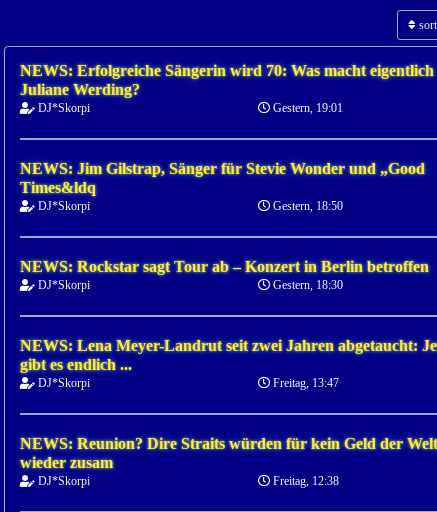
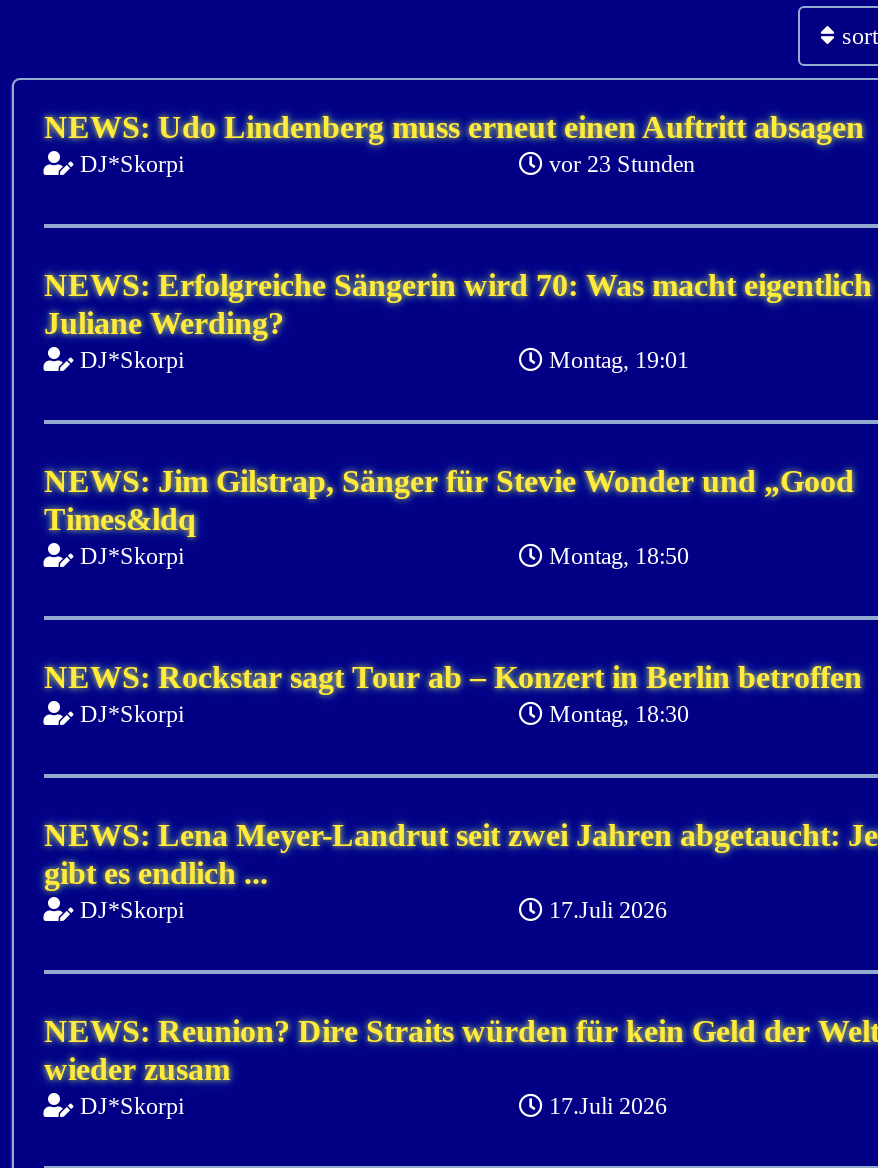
+ NEWS: Udo Lindenberg muss erneut einen Auftritt absagen
+ DJ*Skorpi
+ vor 23 Stunden

- Gestern, 19:01
+ Montag, 19:01

- Gestern, 18:50
+ Montag, 18:50

- Gestern, 18:30
+ Montag, 18:30

- Freitag, 13:47
+ 17.Juli 2026

- Freitag, 12:38
+ 17.Juli 2026
